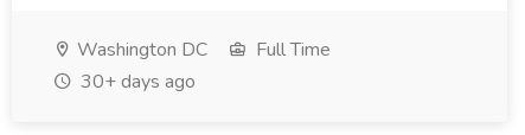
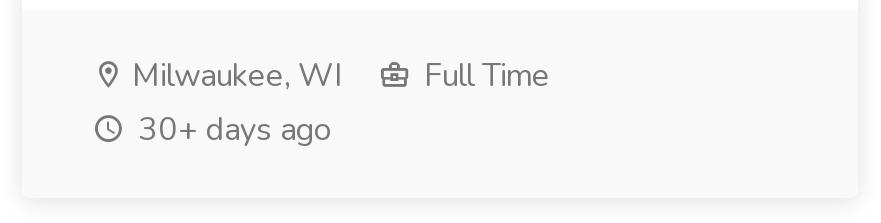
- Washington DC
+ Milwaukee, WI
